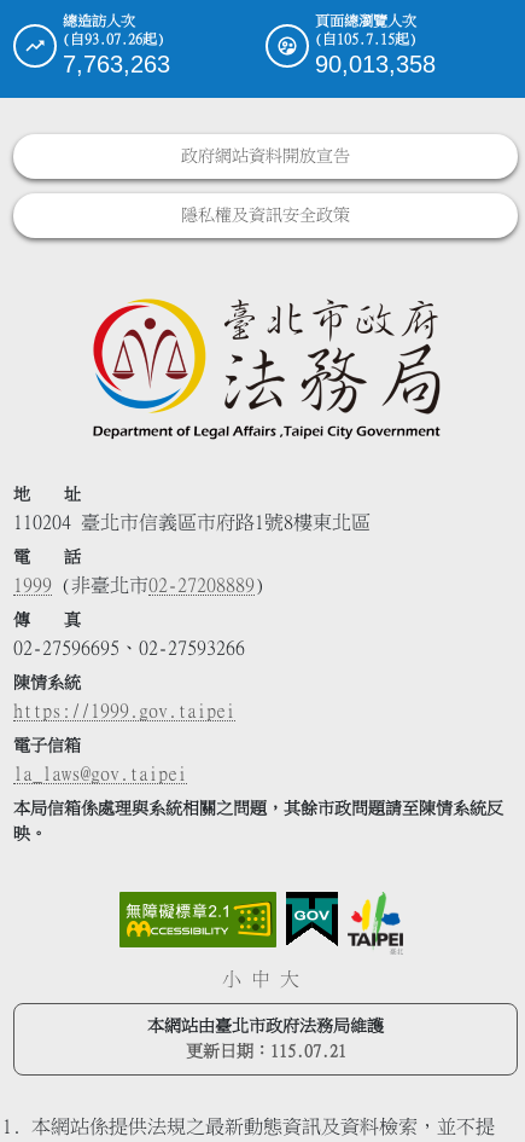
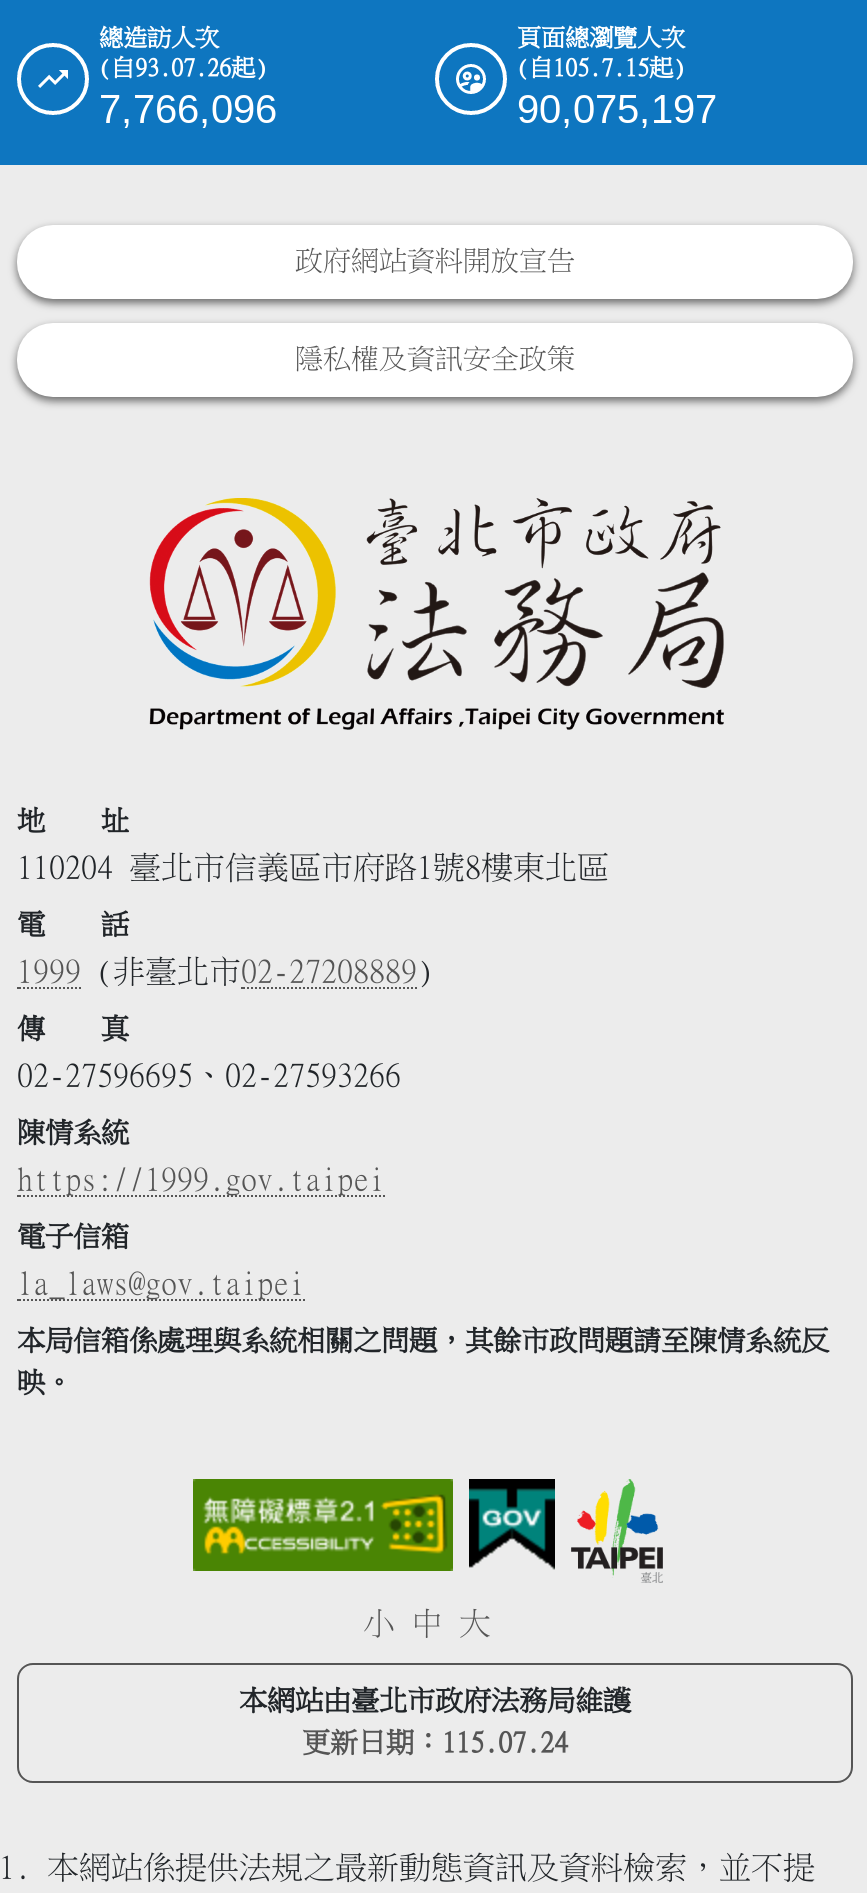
- 7,763,263
+ 7,766,096

- 90,013,358
+ 90,075,197

- 更新日期：115.07.21
+ 更新日期：115.07.24
